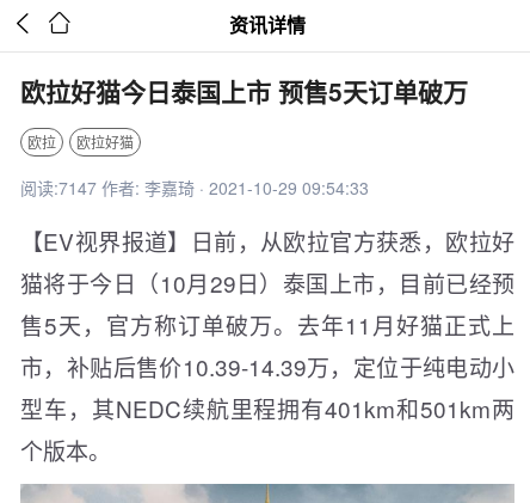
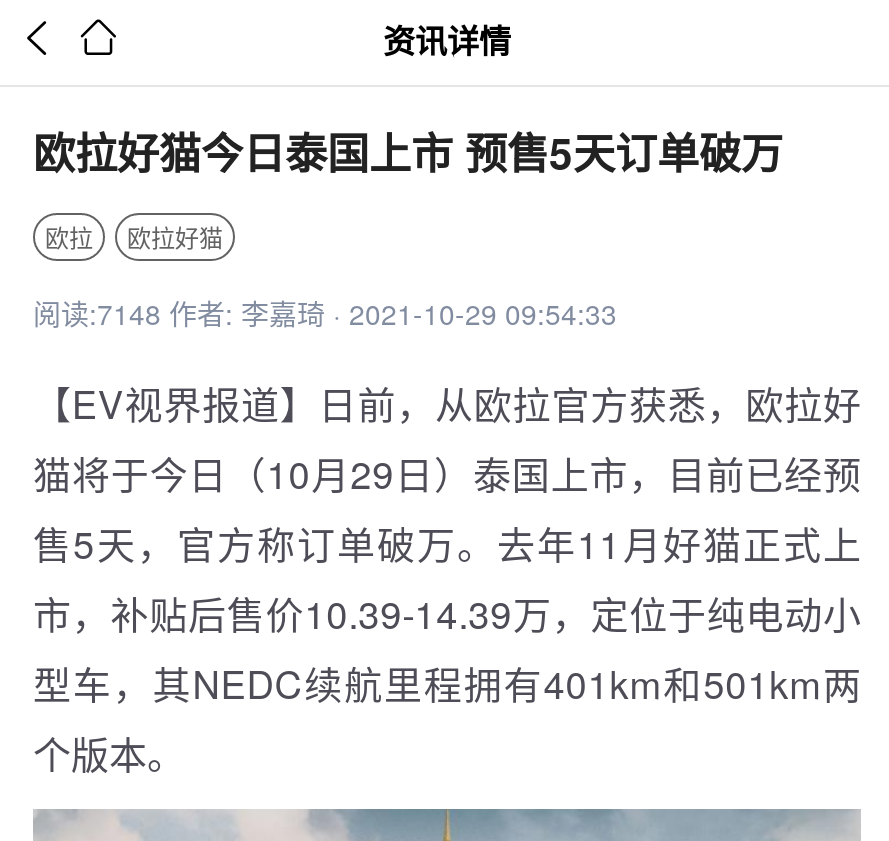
- 阅读:7147 作者: 李嘉琦 · 2021-10-29 09:54:33
+ 阅读:7148 作者: 李嘉琦 · 2021-10-29 09:54:33
